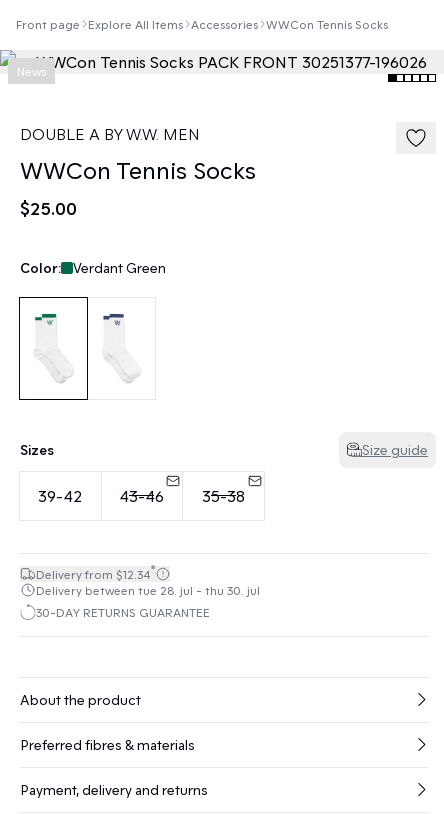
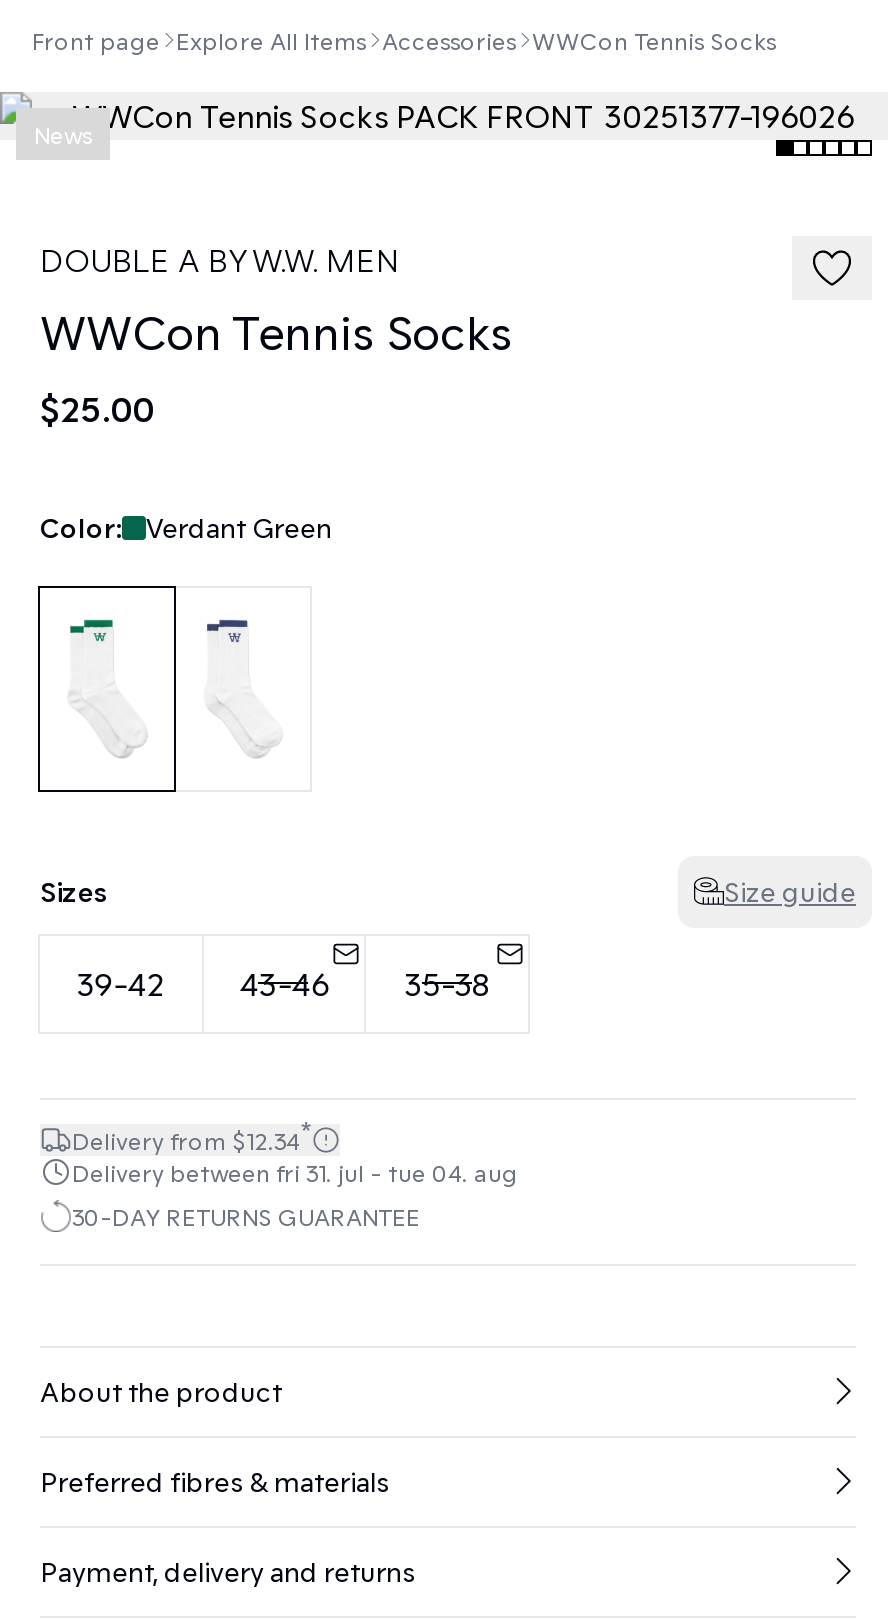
- Delivery between tue 28. jul - thu 30. jul
+ Delivery between fri 31. jul - tue 04. aug
